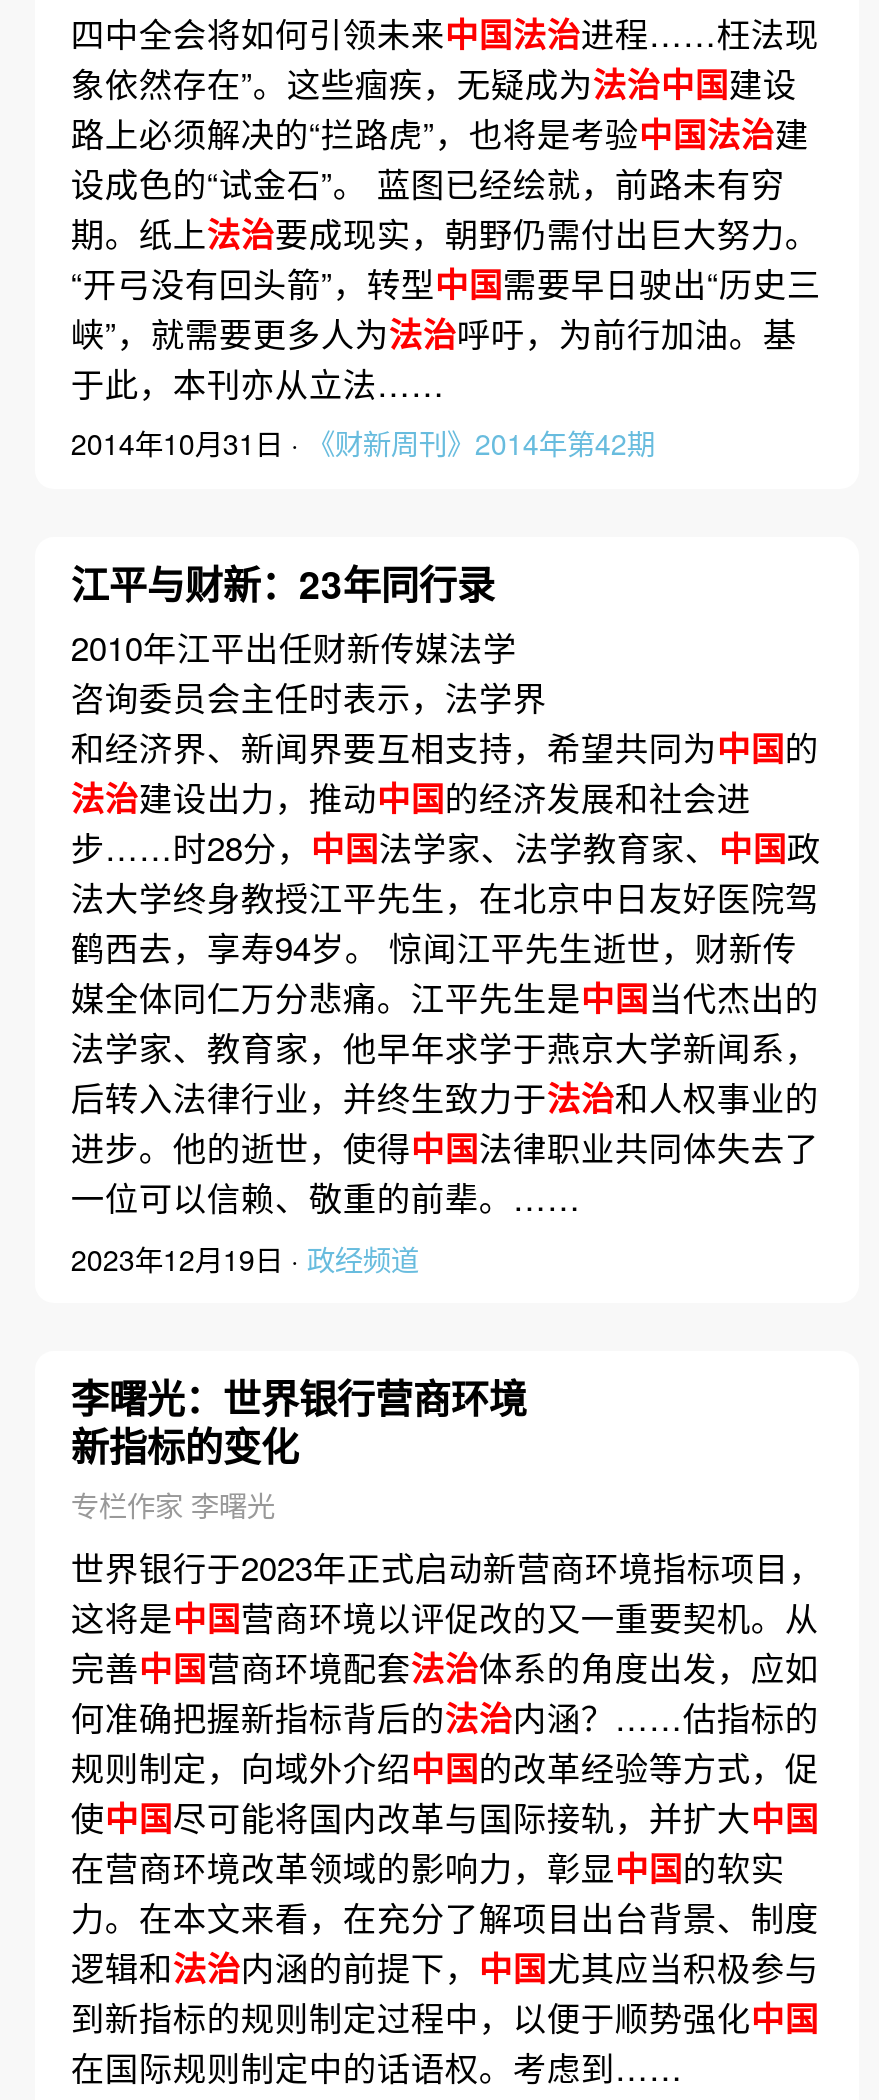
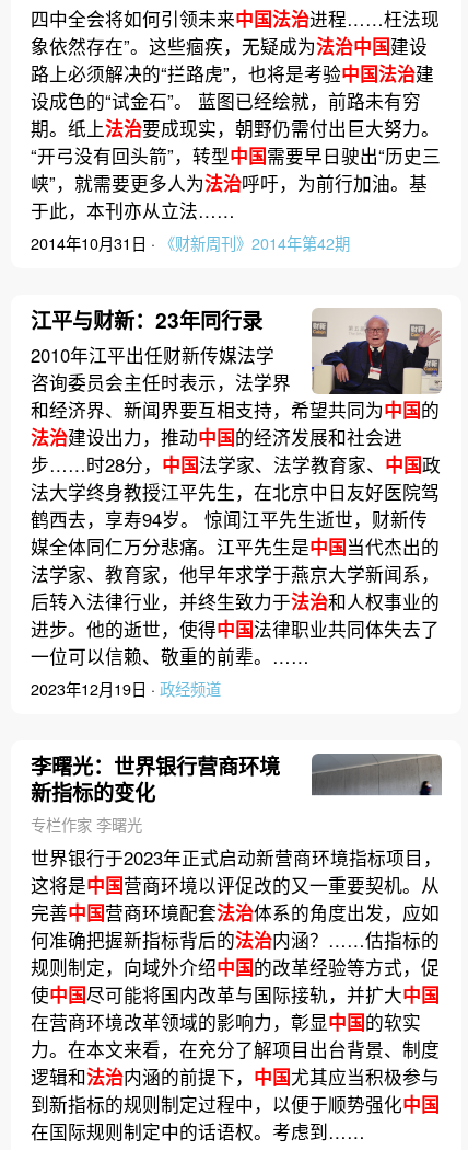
+ [image]

+ [image]
